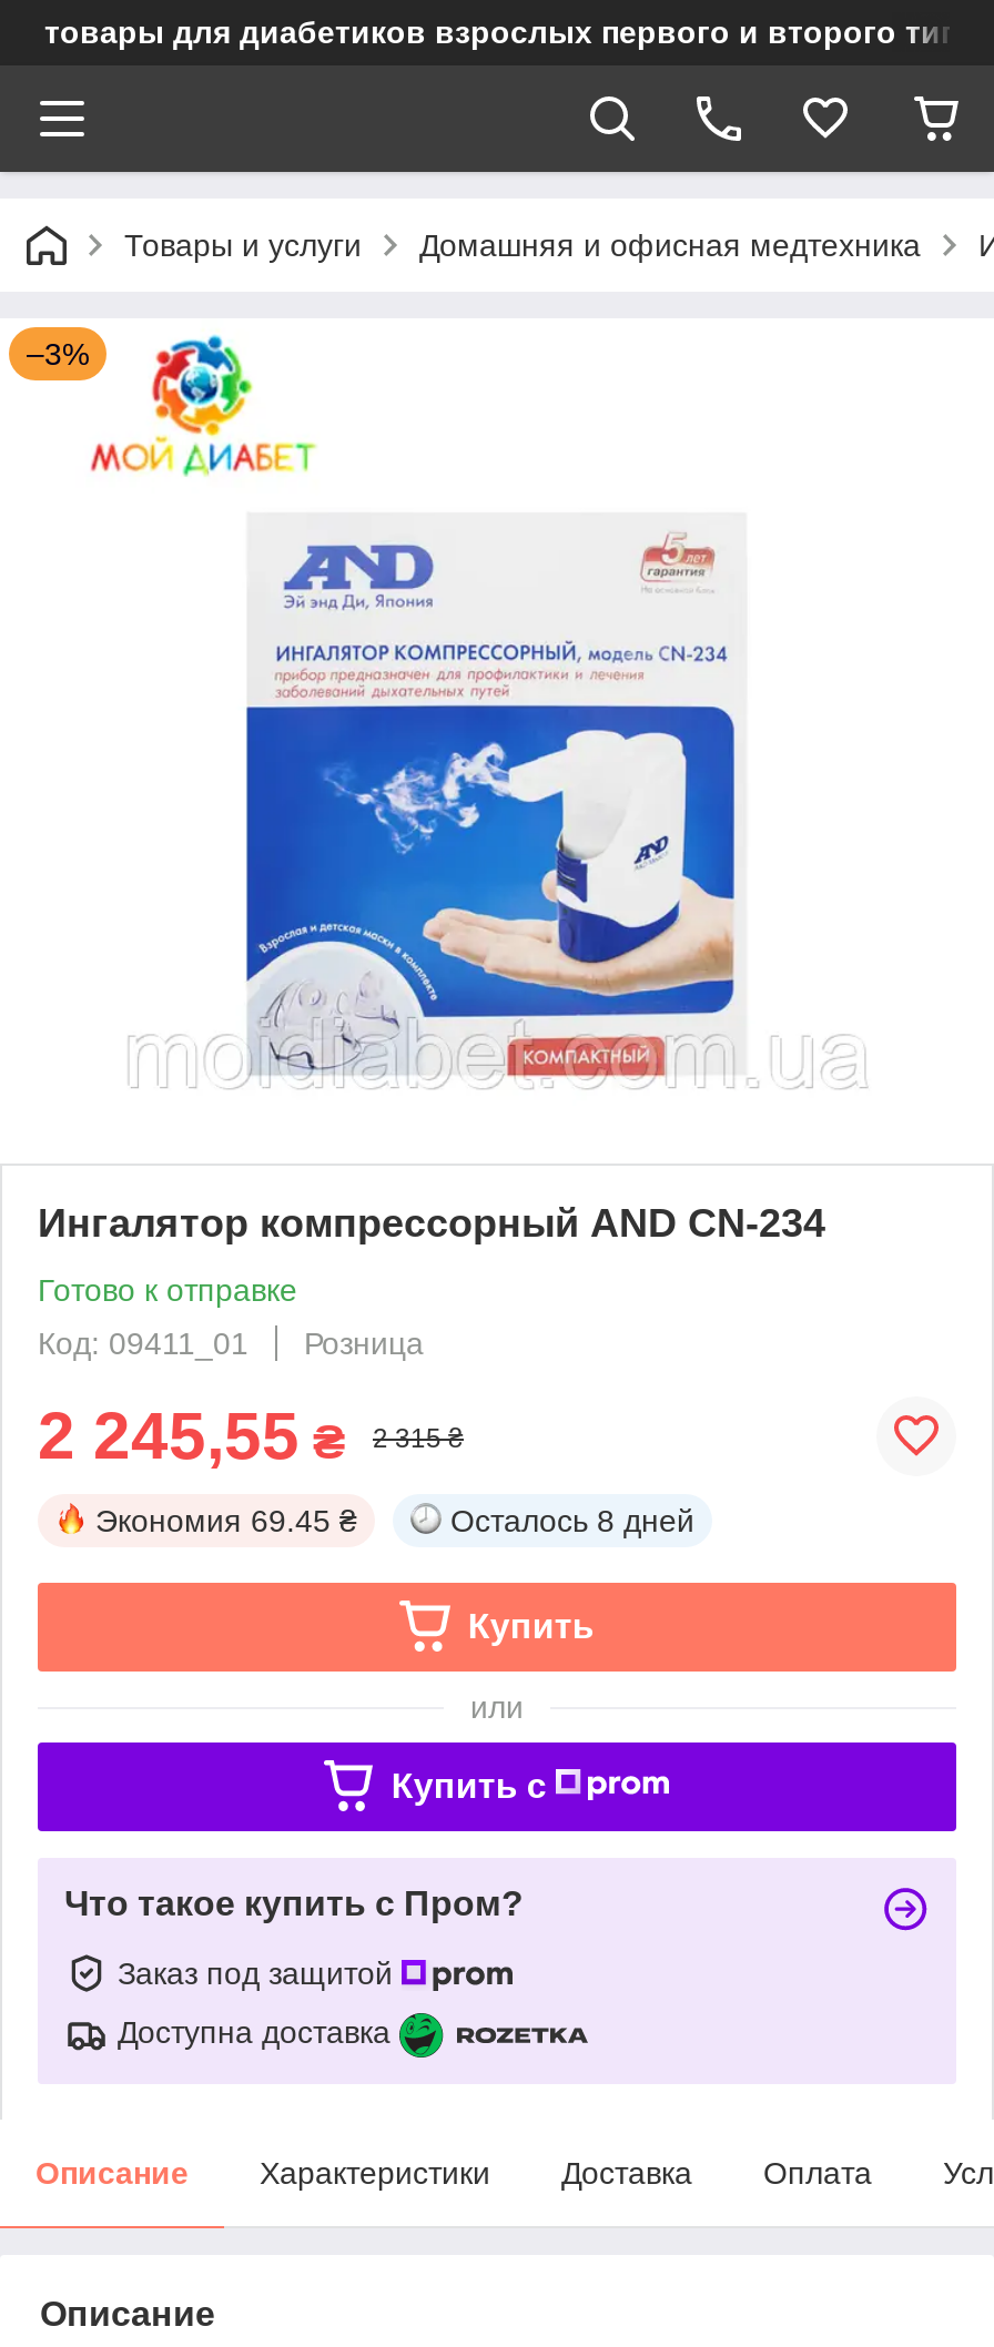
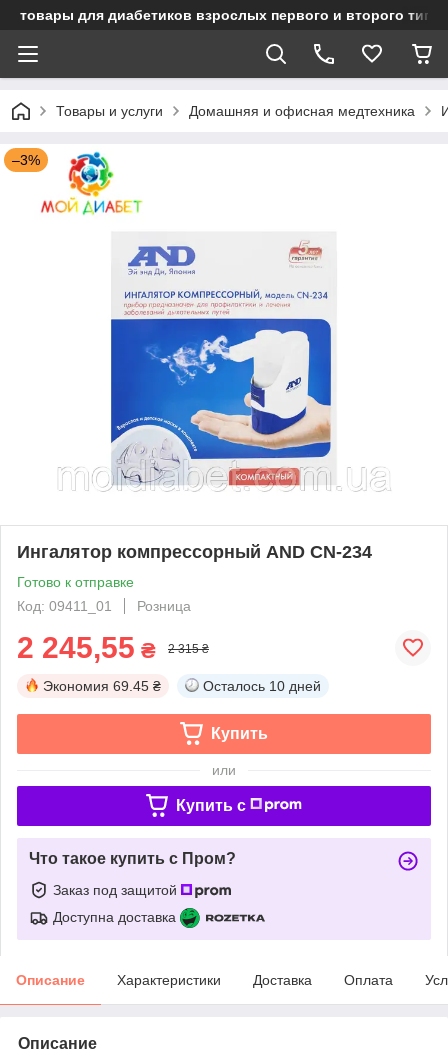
- Осталось 8 дней
+ Осталось 10 дней
